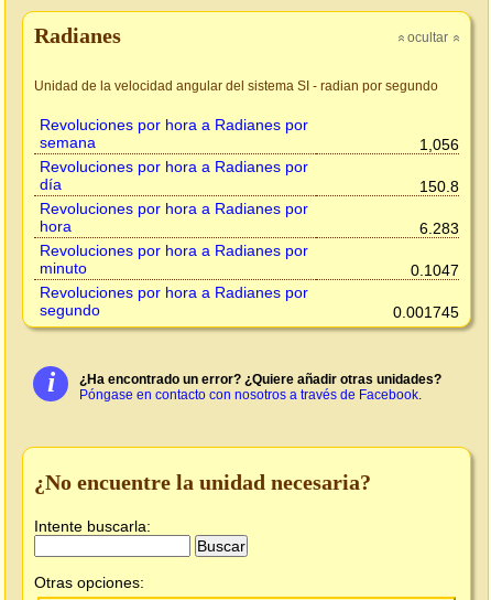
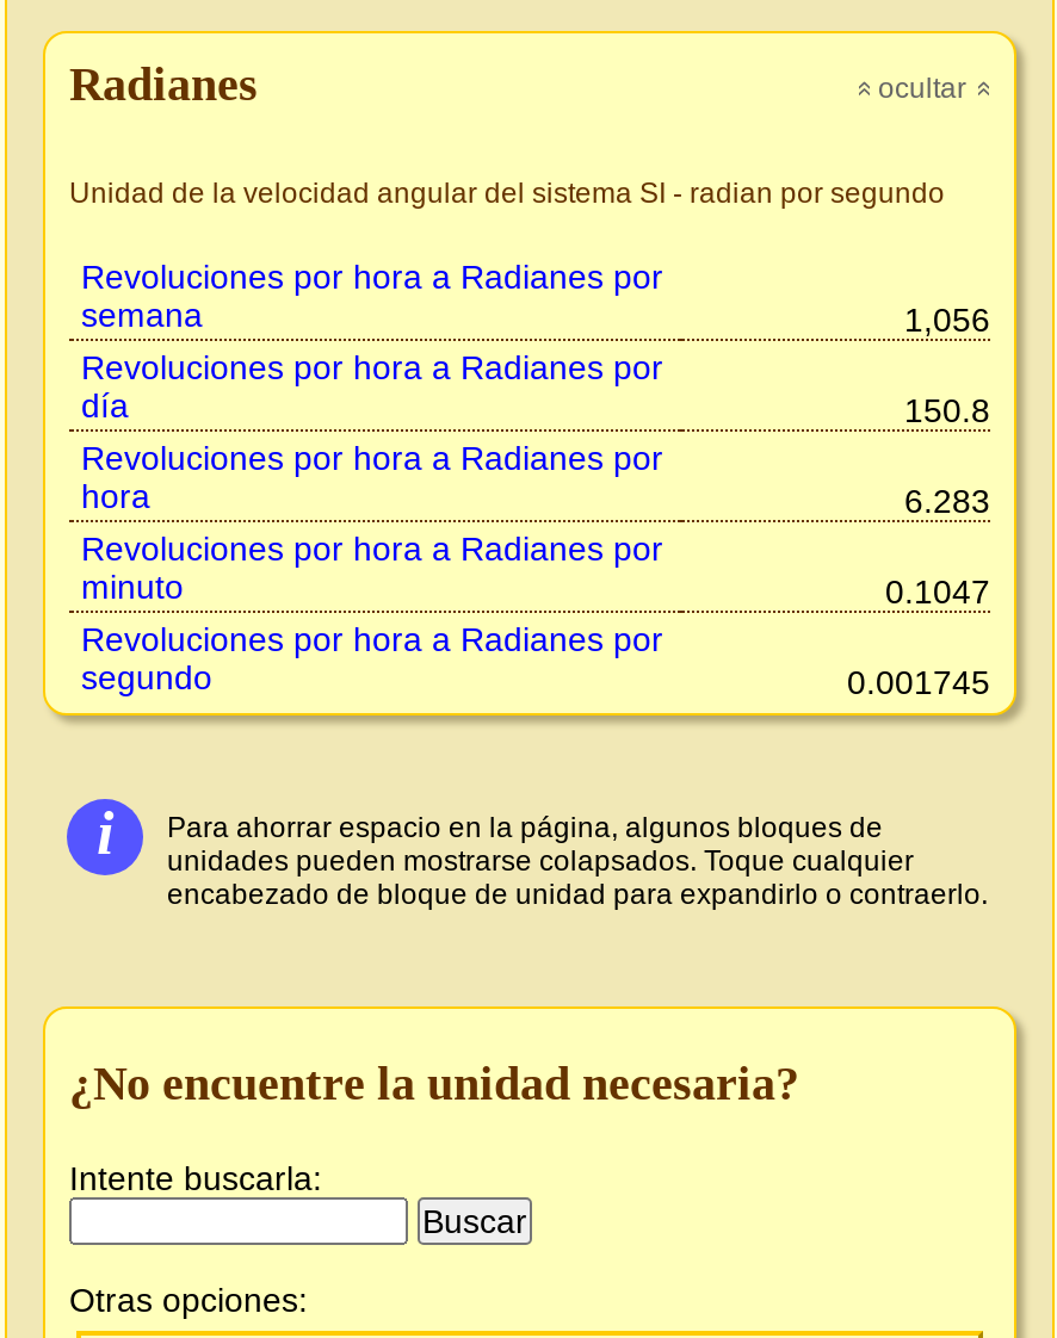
- ¿Ha encontrado un error? ¿Quiere añadir otras unidades?
- Póngase en contacto con nosotros a través de Facebook.
+ Para ahorrar espacio en la página, algunos bloques de
+ unidades pueden mostrarse colapsados. Toque cualquier
+ encabezado de bloque de unidad para expandirlo o contraerlo.
